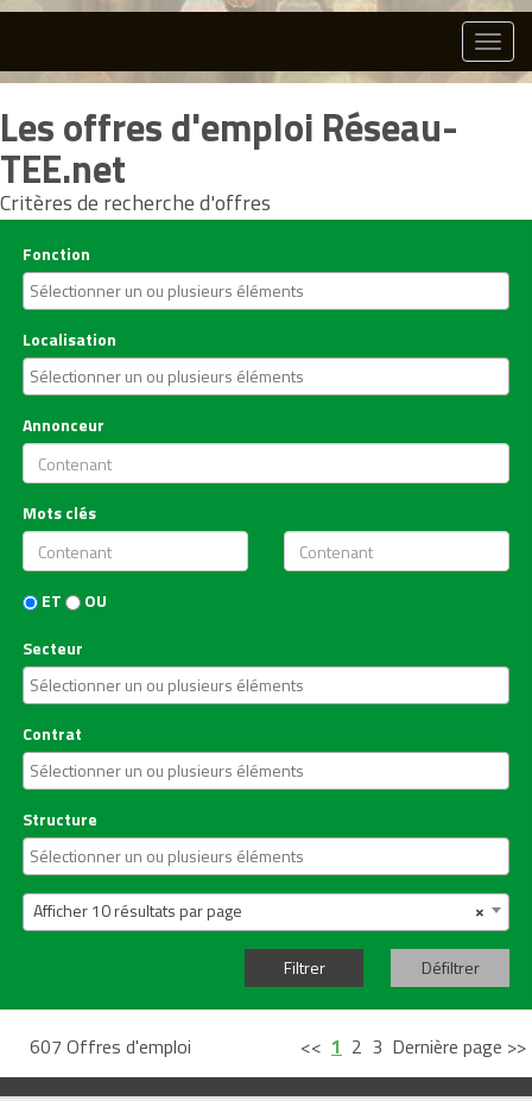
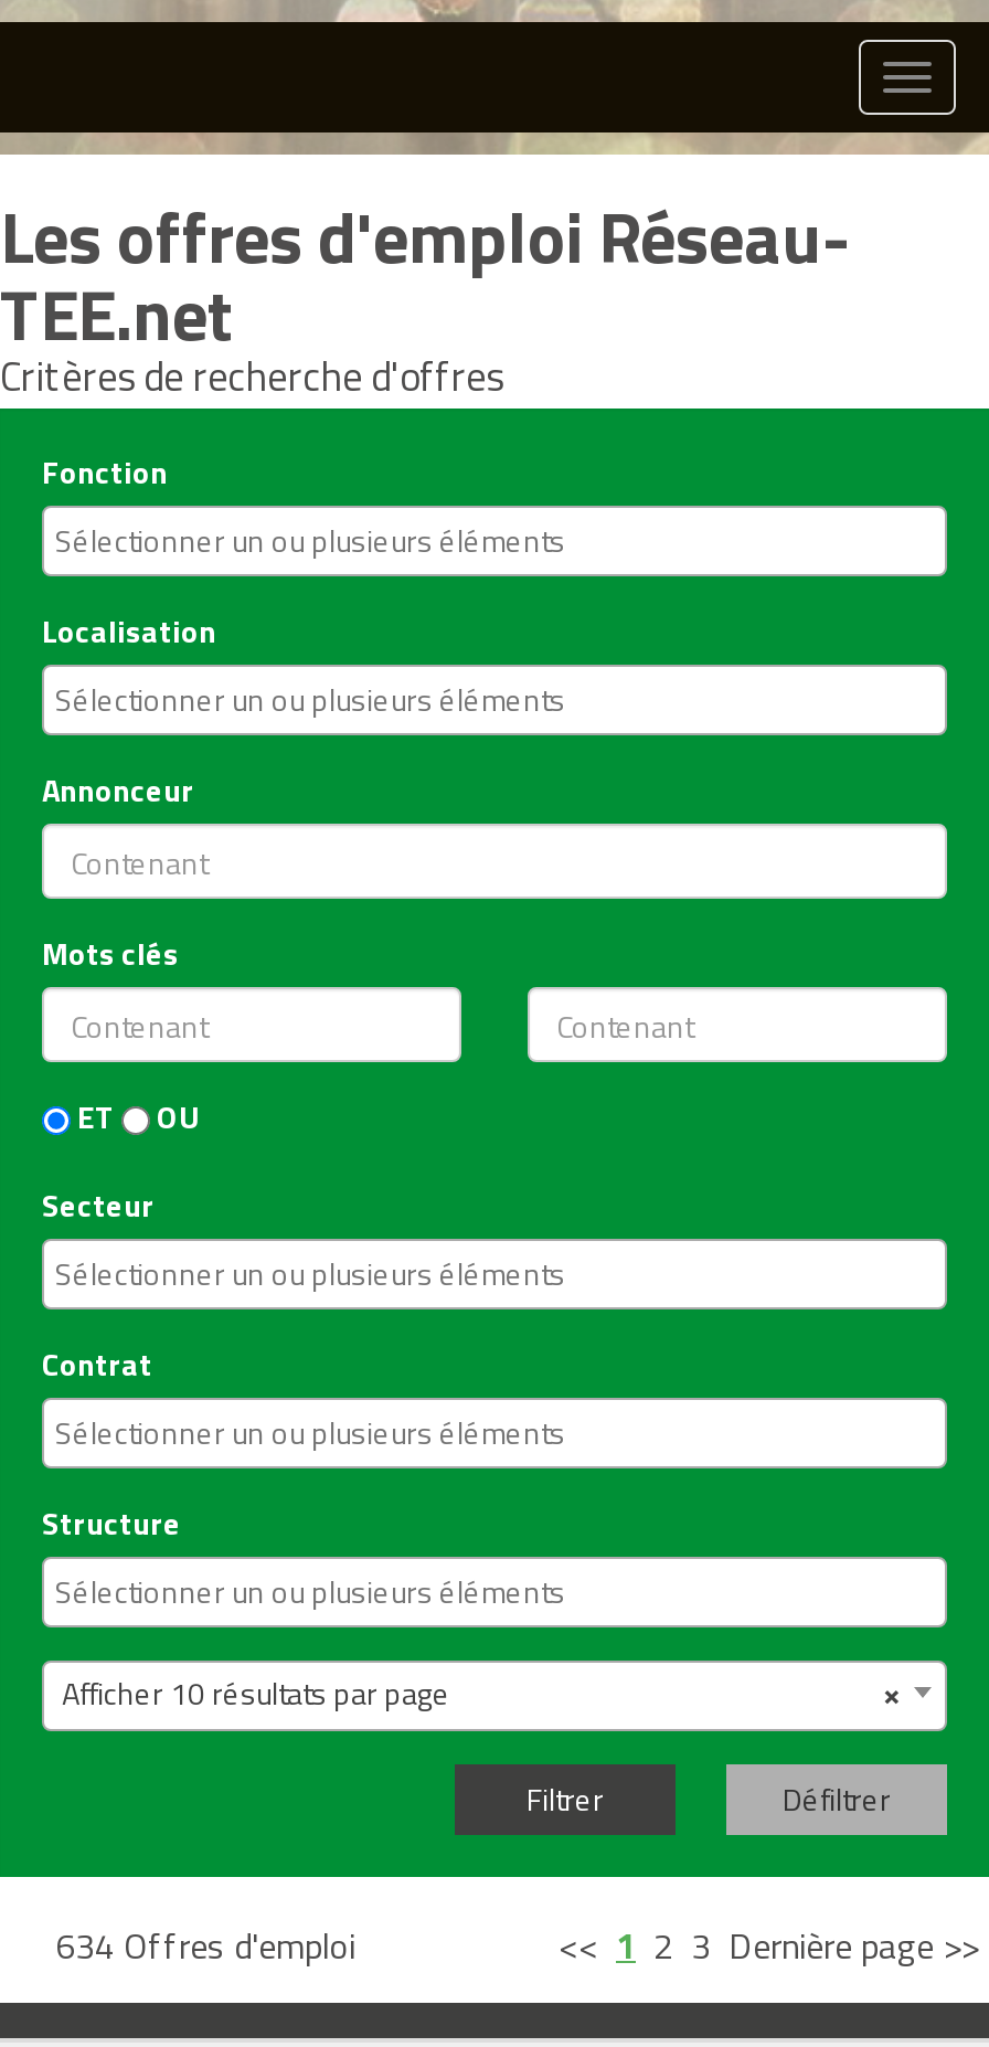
- 607 Offres d'emploi
+ 634 Offres d'emploi
